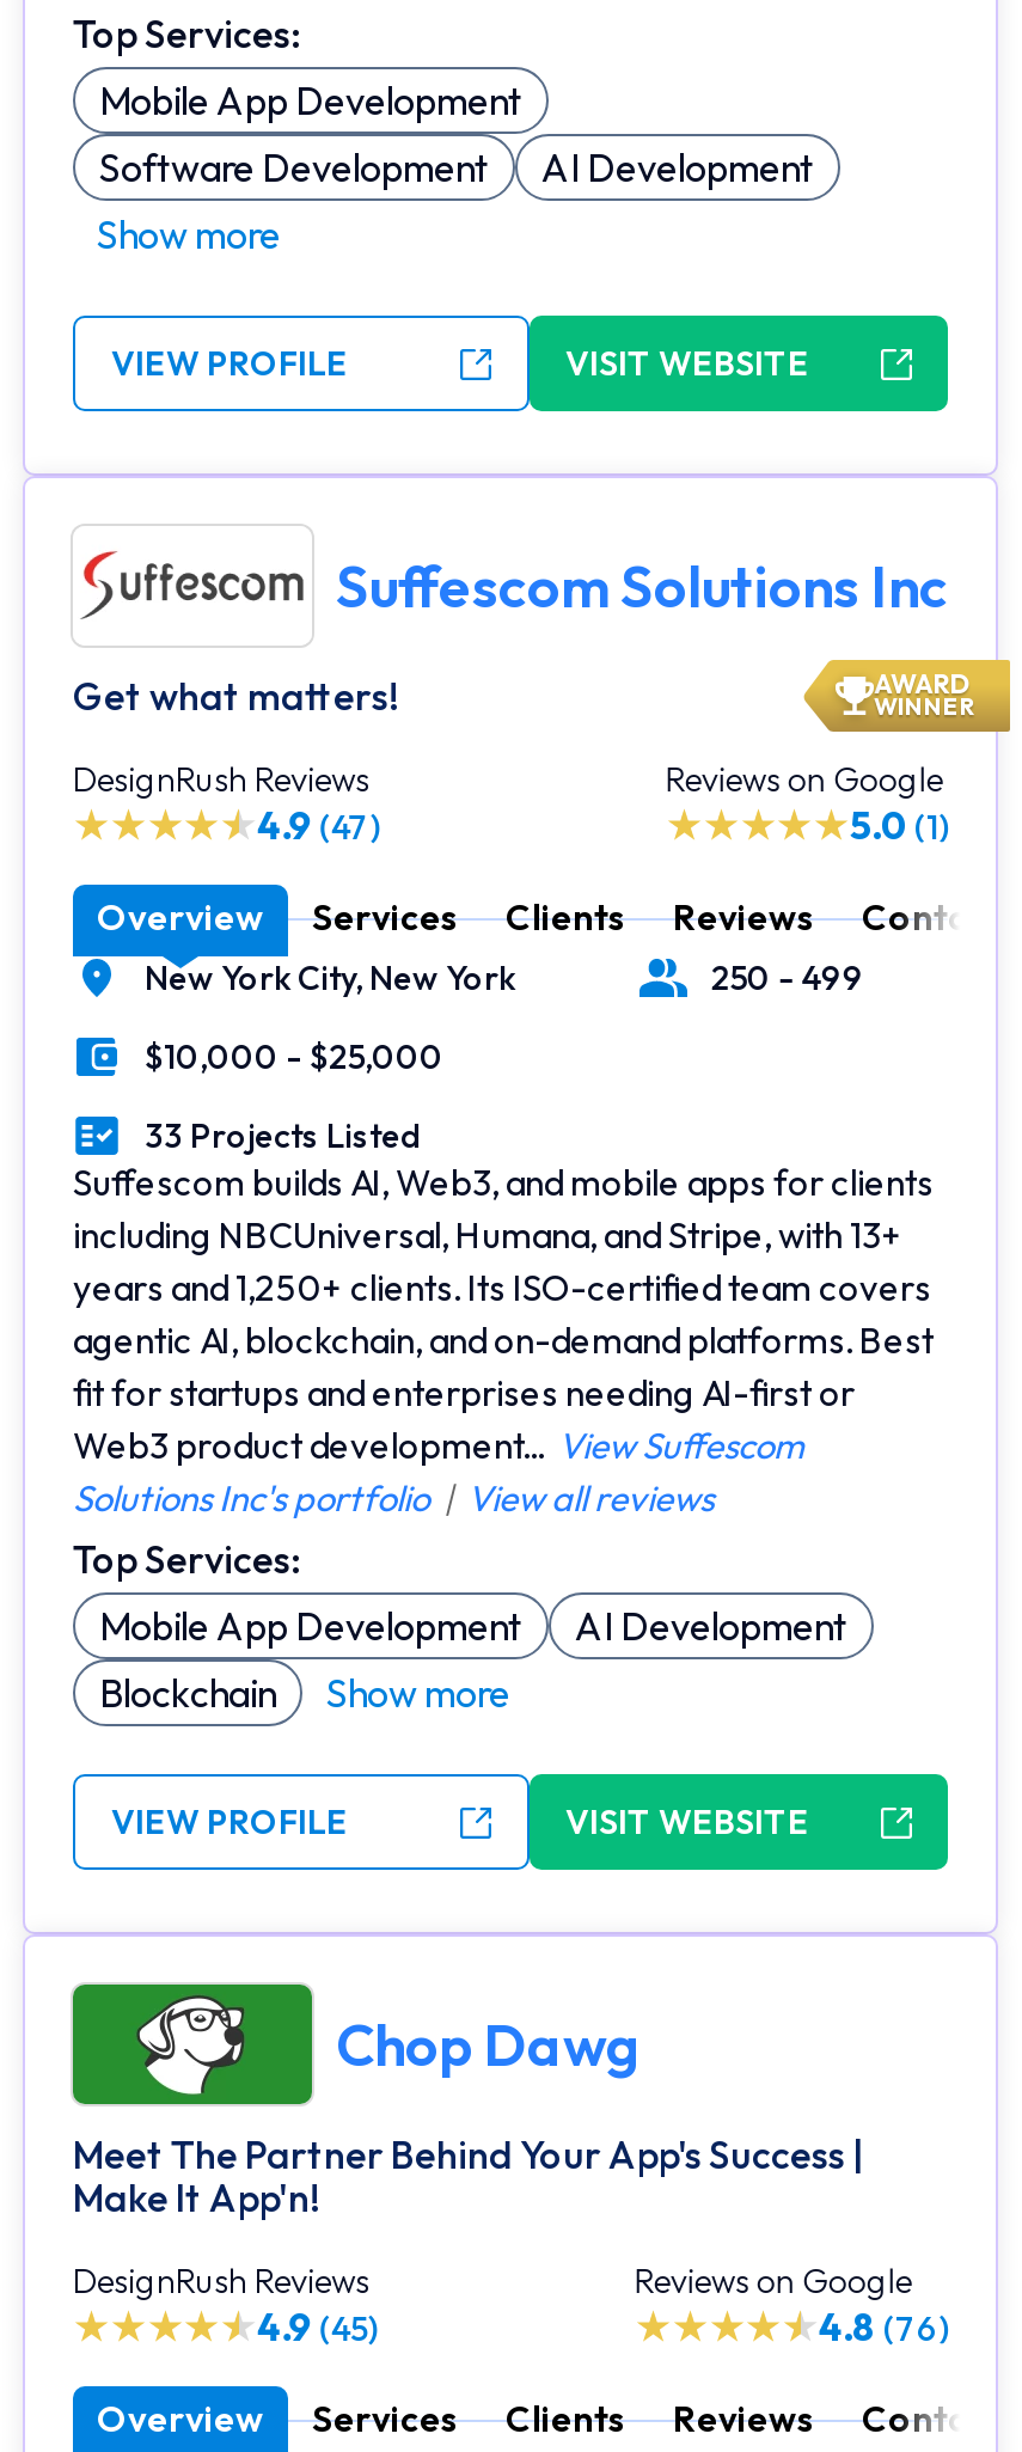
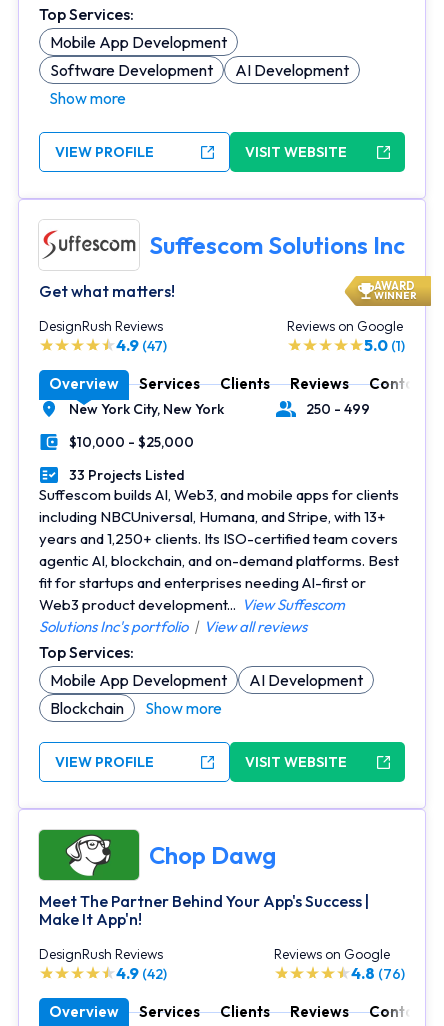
- 4.9 (45)
+ 4.9 (42)
